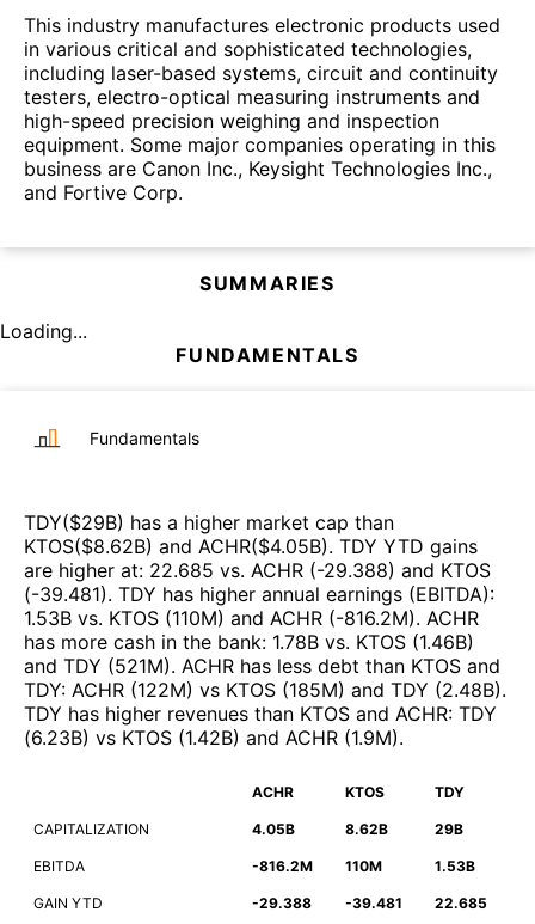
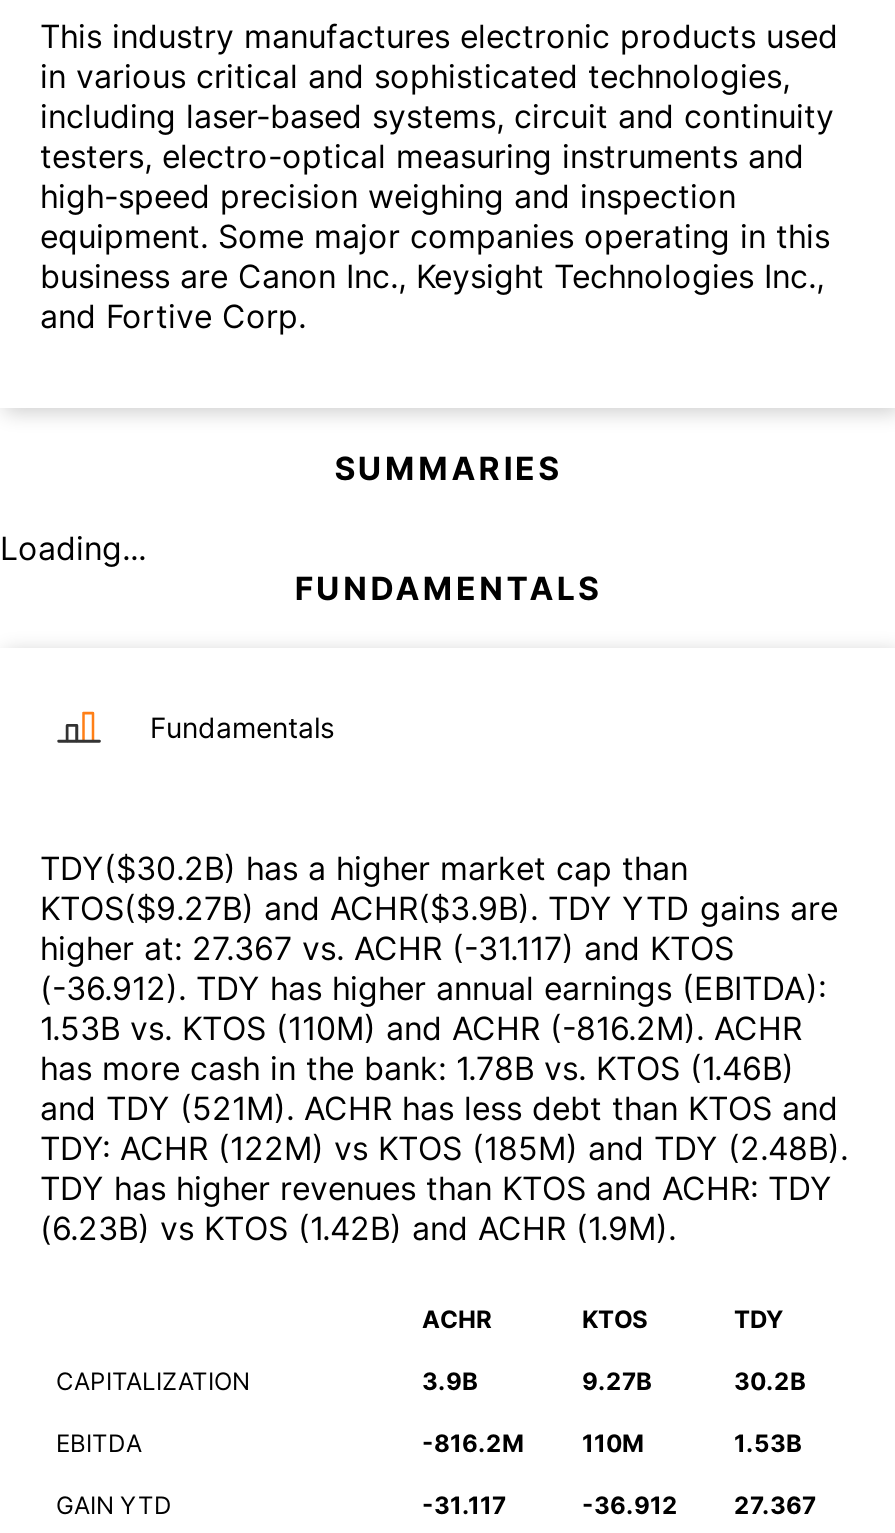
- TDY($29B) has a higher market cap than
- KTOS($8.62B) and ACHR($4.05B). TDY YTD gains
- are higher at: 22.685 vs. ACHR (-29.388) and KTOS
- (-39.481). TDY has higher annual earnings (EBITDA):
+ TDY($30.2B) has a higher market cap than
+ KTOS($9.27B) and ACHR($3.9B). TDY YTD gains are
+ higher at: 27.367 vs. ACHR (-31.117) and KTOS
+ (-36.912). TDY has higher annual earnings (EBITDA):

- 4.05B
- 8.62B
- 29B
+ 3.9B
+ 9.27B
+ 30.2B

- -29.388
+ -31.117

- -39.481
+ -36.912

- 22.685
+ 27.367
